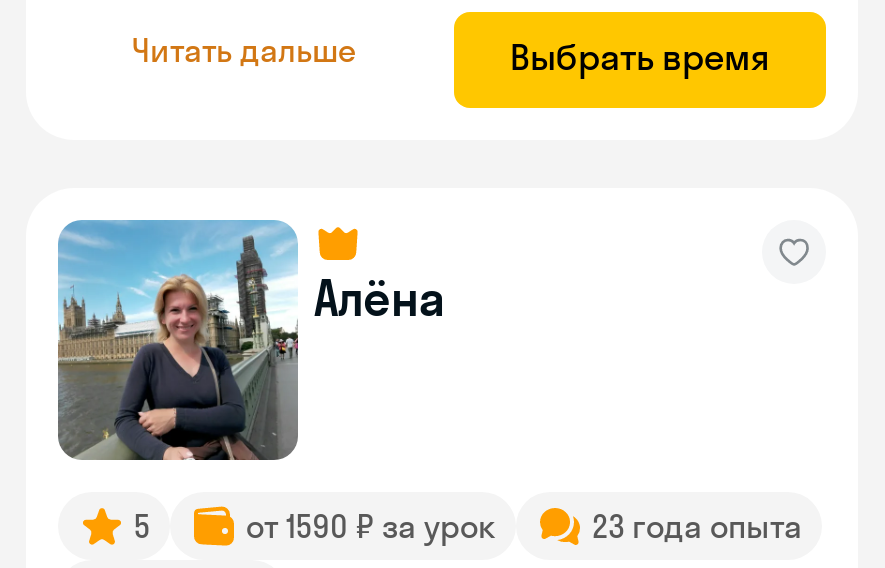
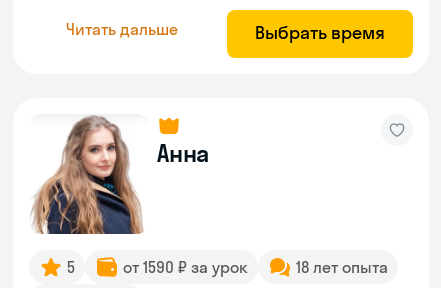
- [image]
- Алёна
+ [image]
+ Анна

- 23 года опыта
+ 18 лет опыта
